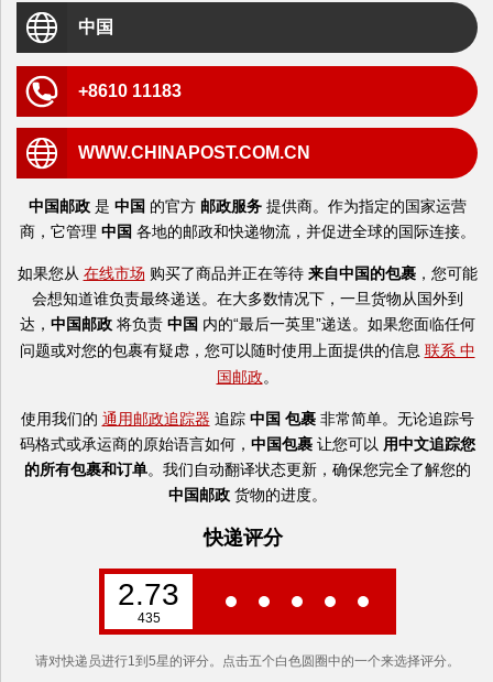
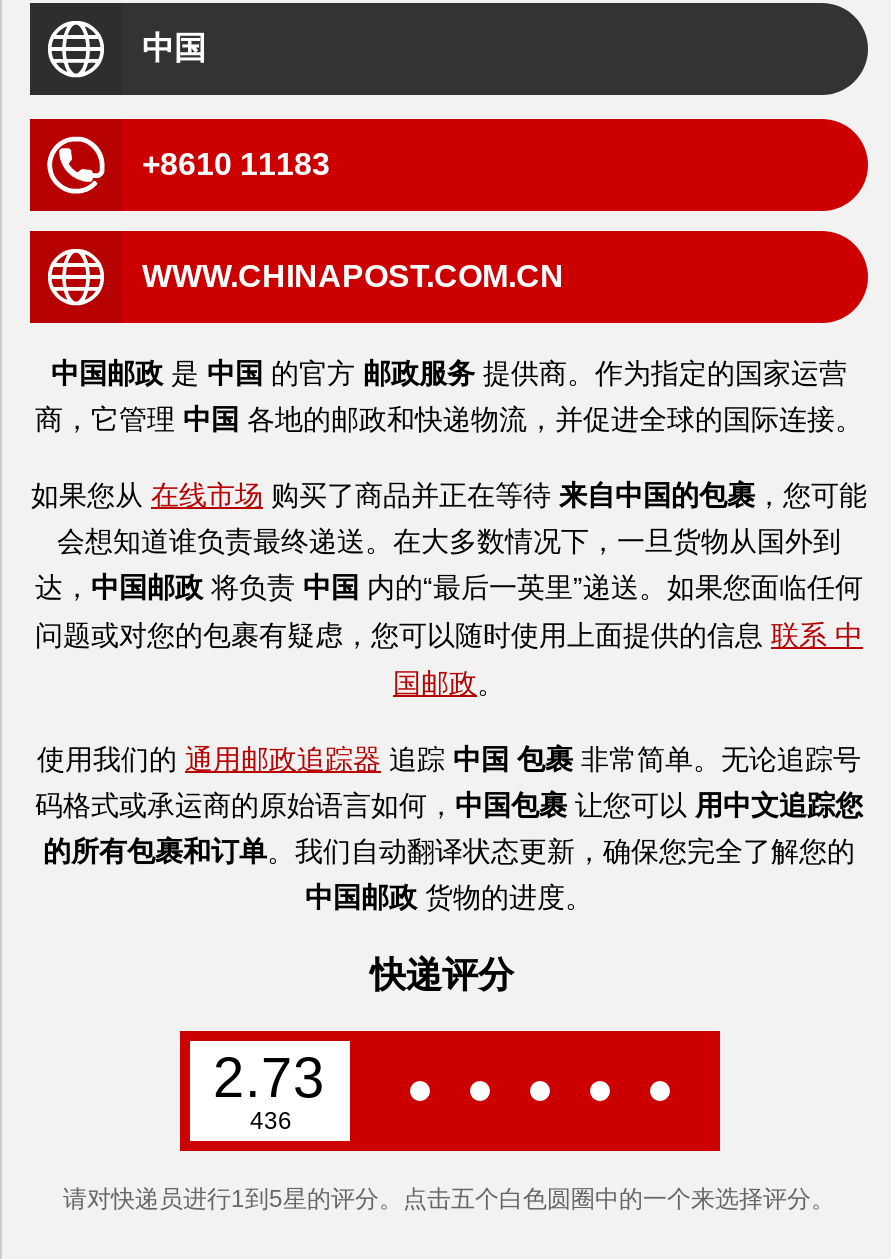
- 435
+ 436
